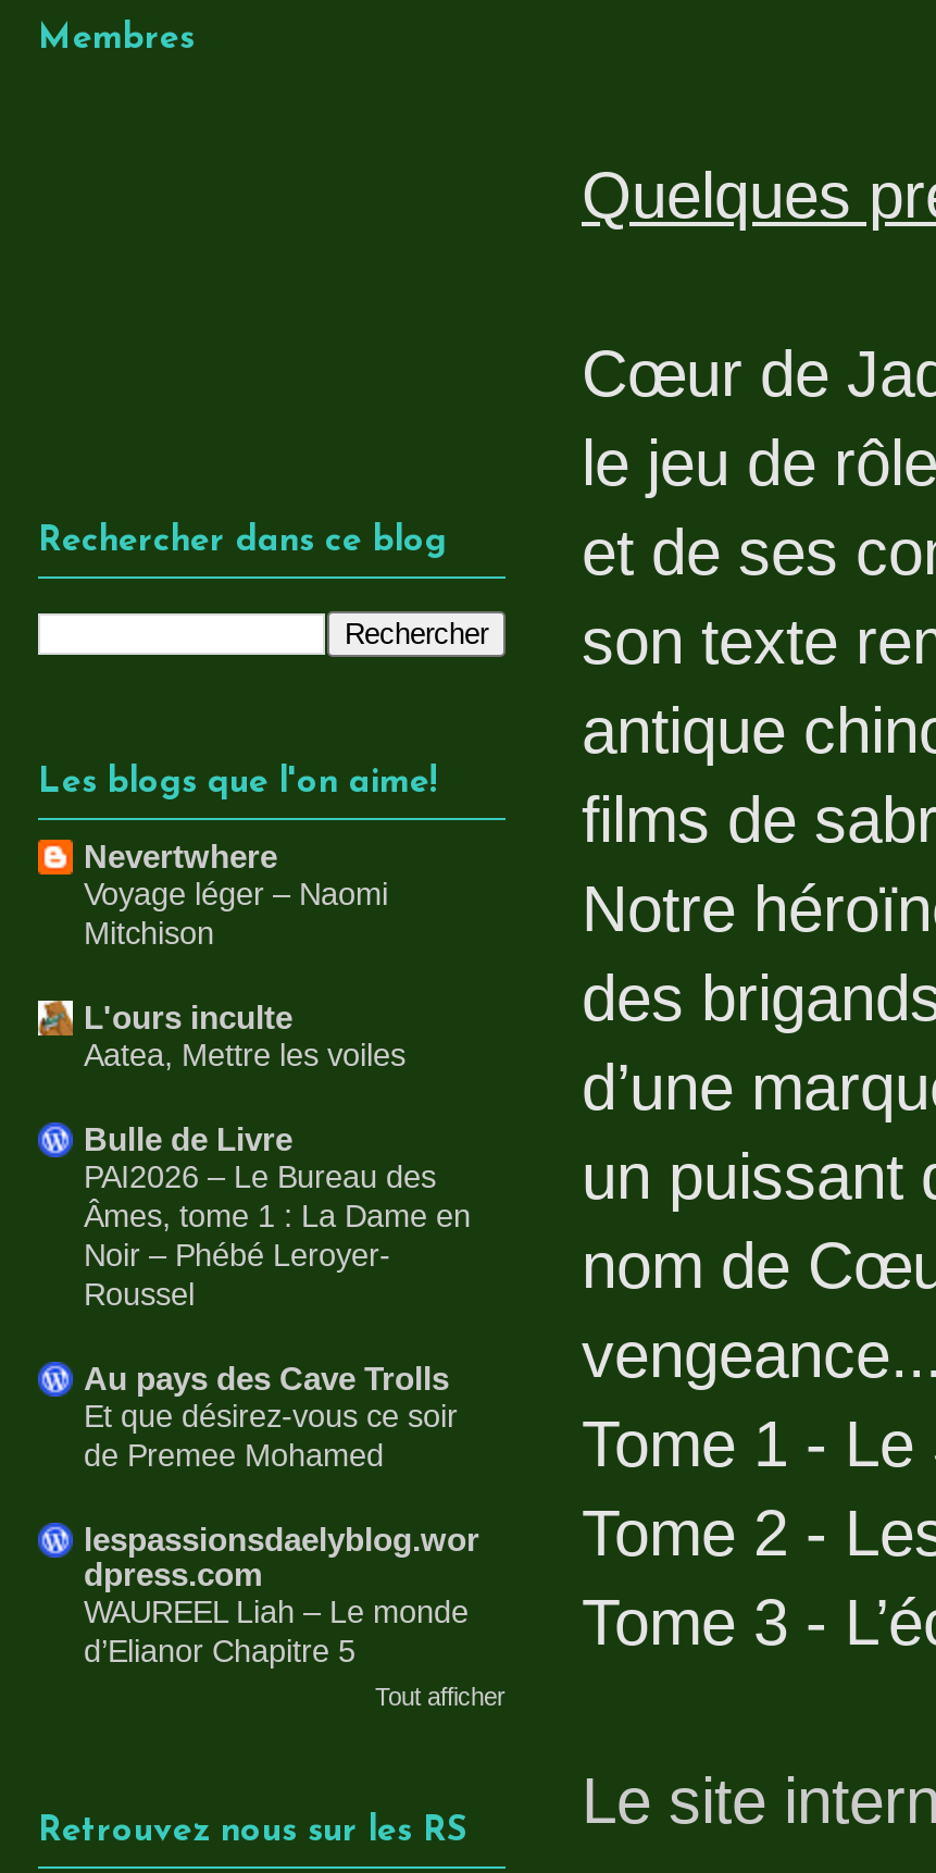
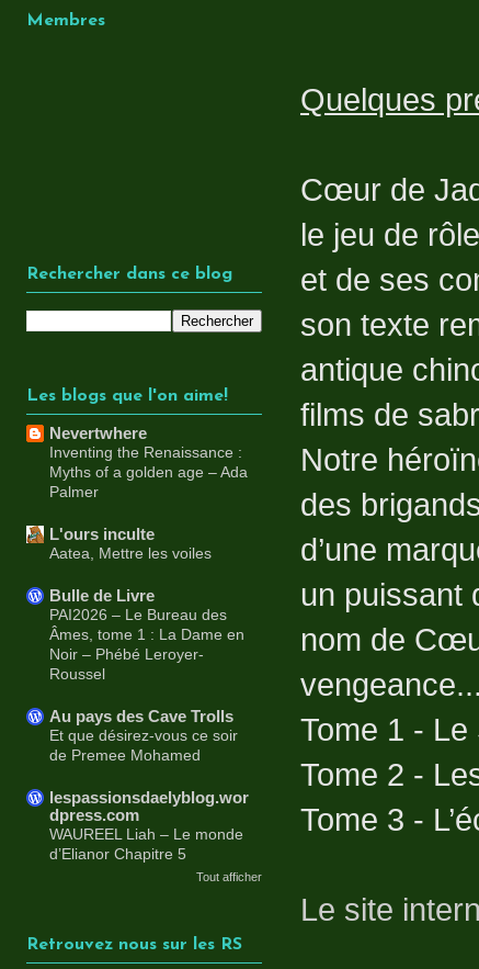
- Voyage léger – Naomi
- Mitchison
+ Inventing the Renaissance :
+ Myths of a golden age – Ada
+ Palmer
